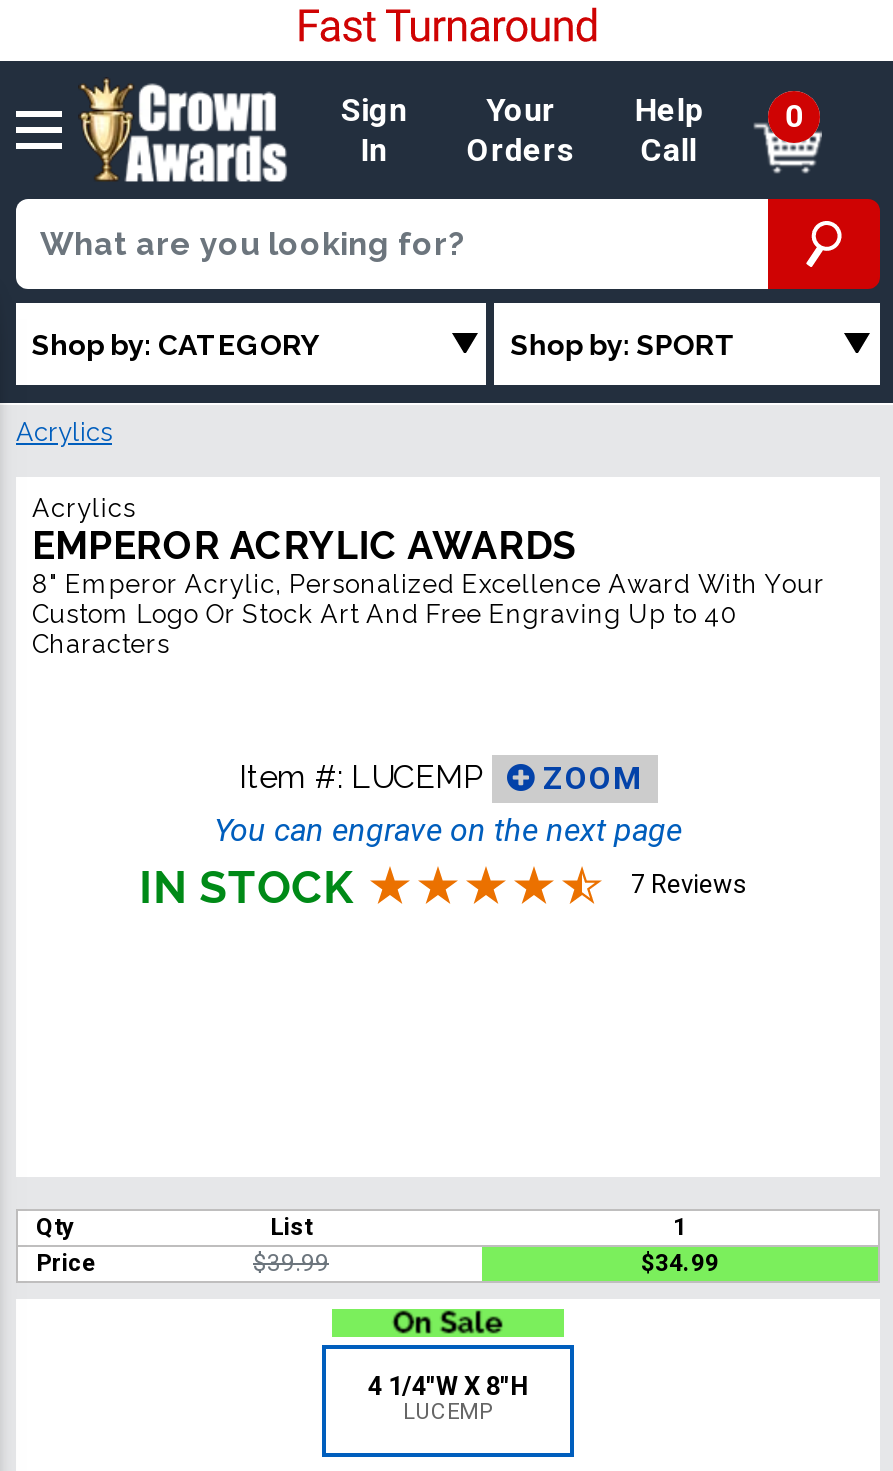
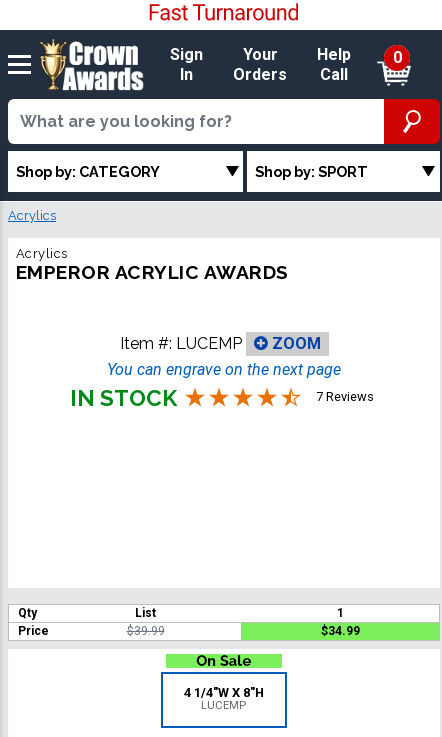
- 8" Emperor Acrylic, Personalized Excellence Award With Your
- Custom Logo Or Stock Art And Free Engraving Up to 40
- Characters

moved up: Item #: LUCEMP | ZOOM | You can engrave on the next page | IN STOCK | 7 Reviews
